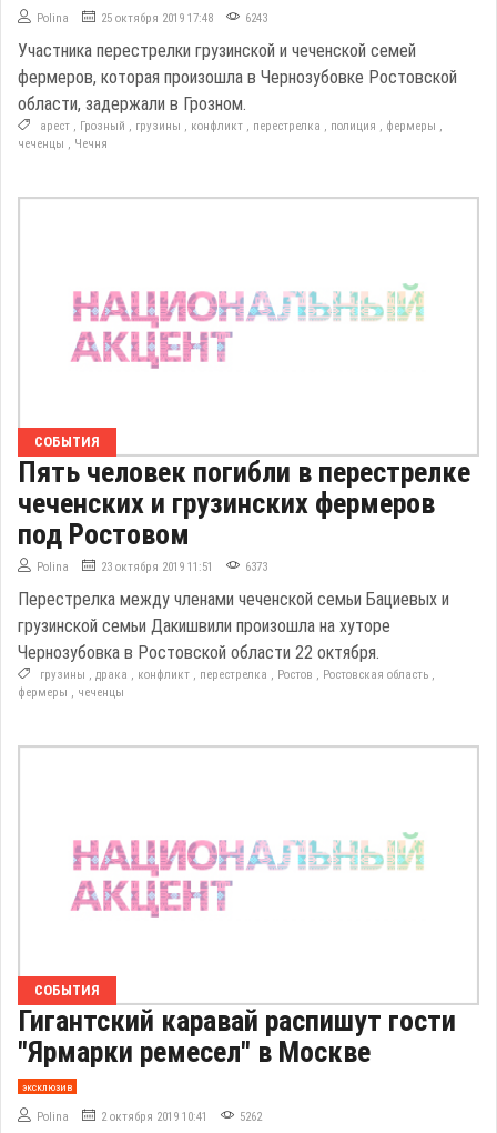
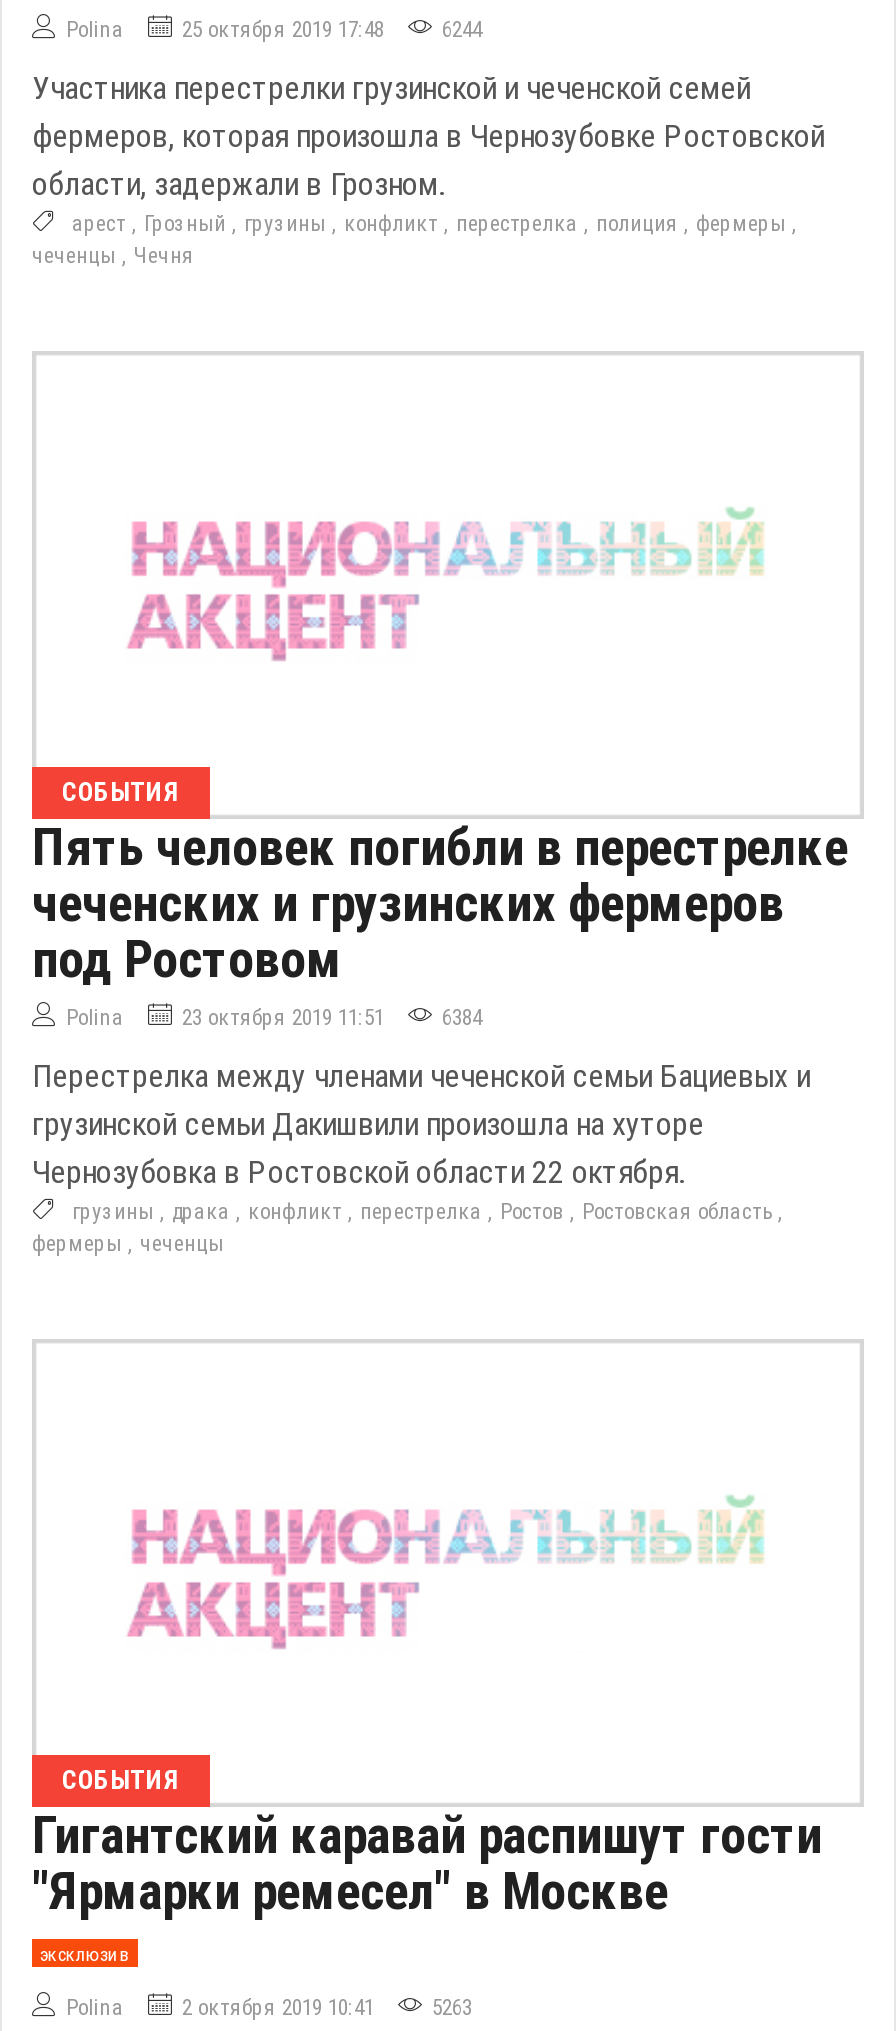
- 6243
+ 6244

- 6373
+ 6384

- 5262
+ 5263
